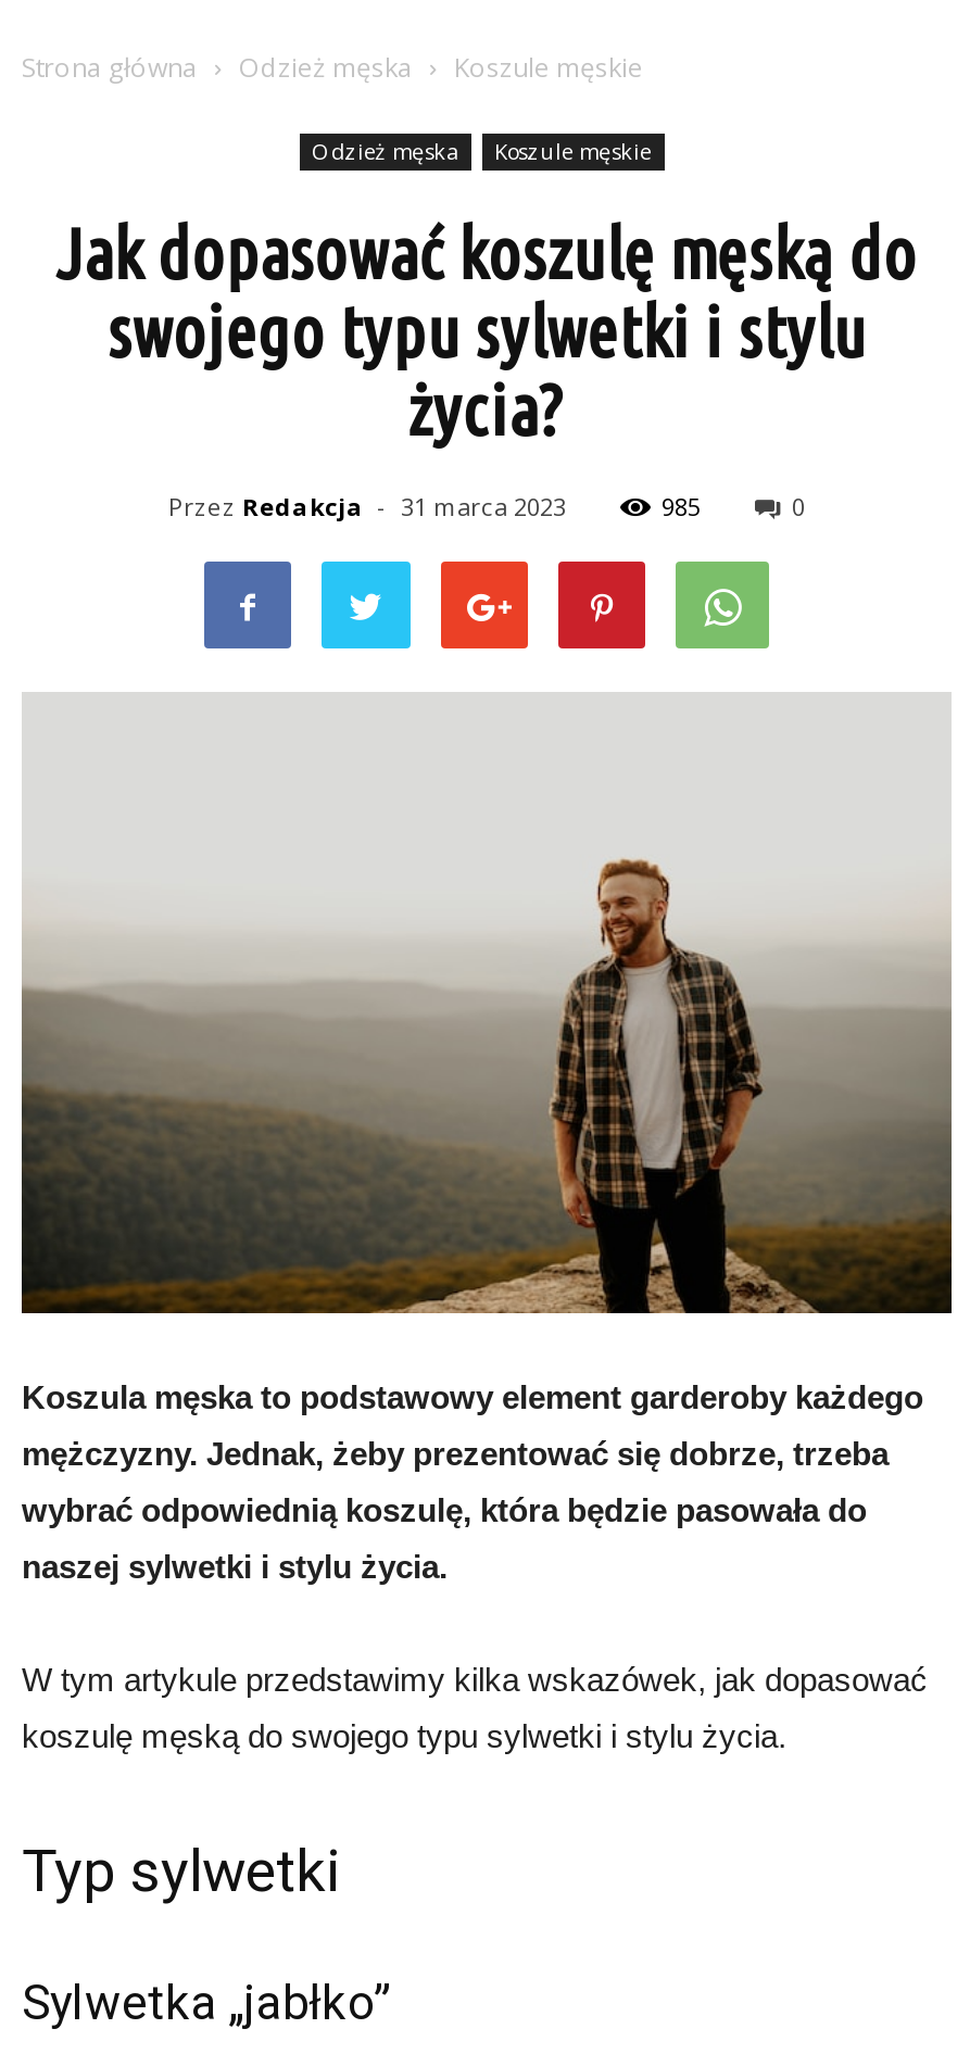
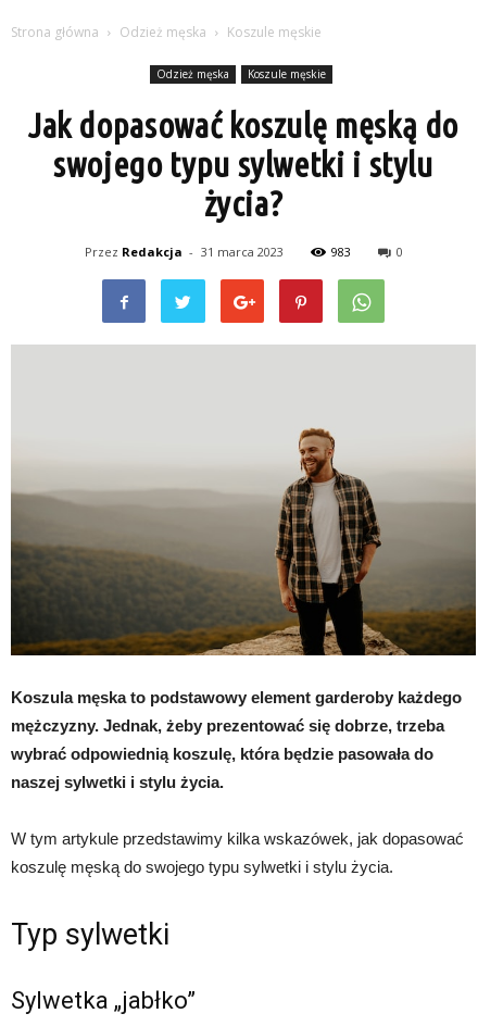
- 985
+ 983
